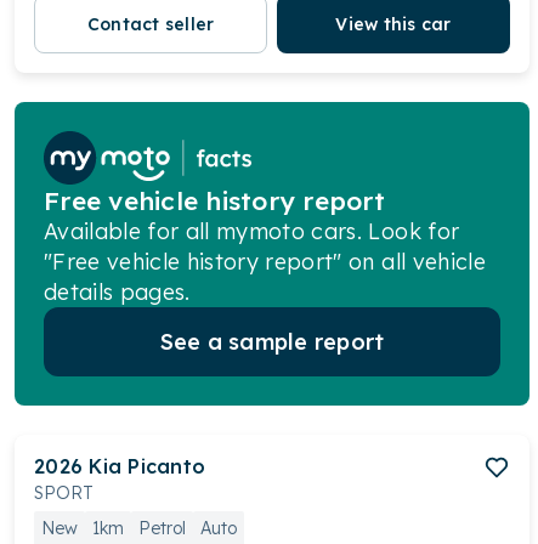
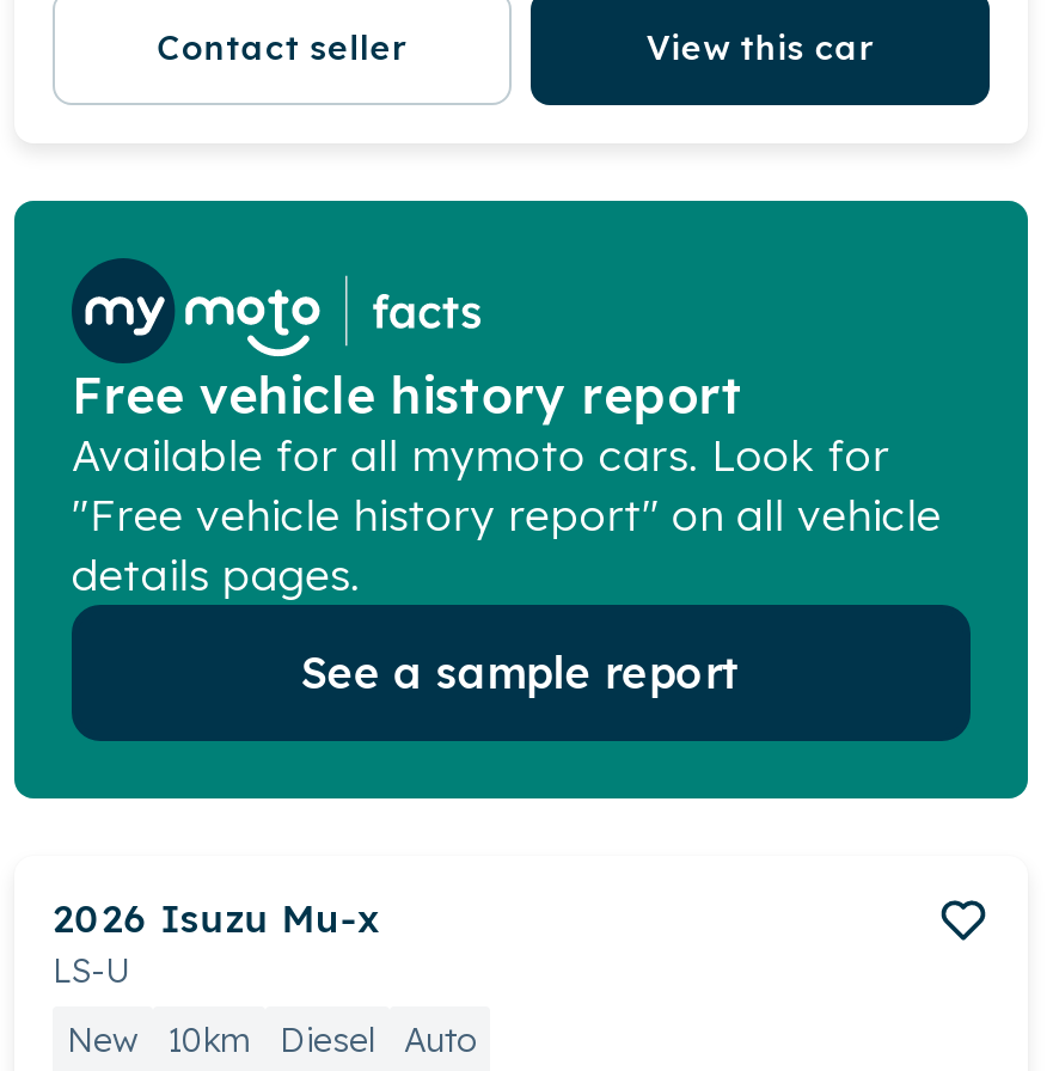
- 2026 Kia Picanto
- SPORT
+ 2026 Isuzu Mu-x
+ LS-U

- 1km
- Petrol
+ 10km
+ Diesel
